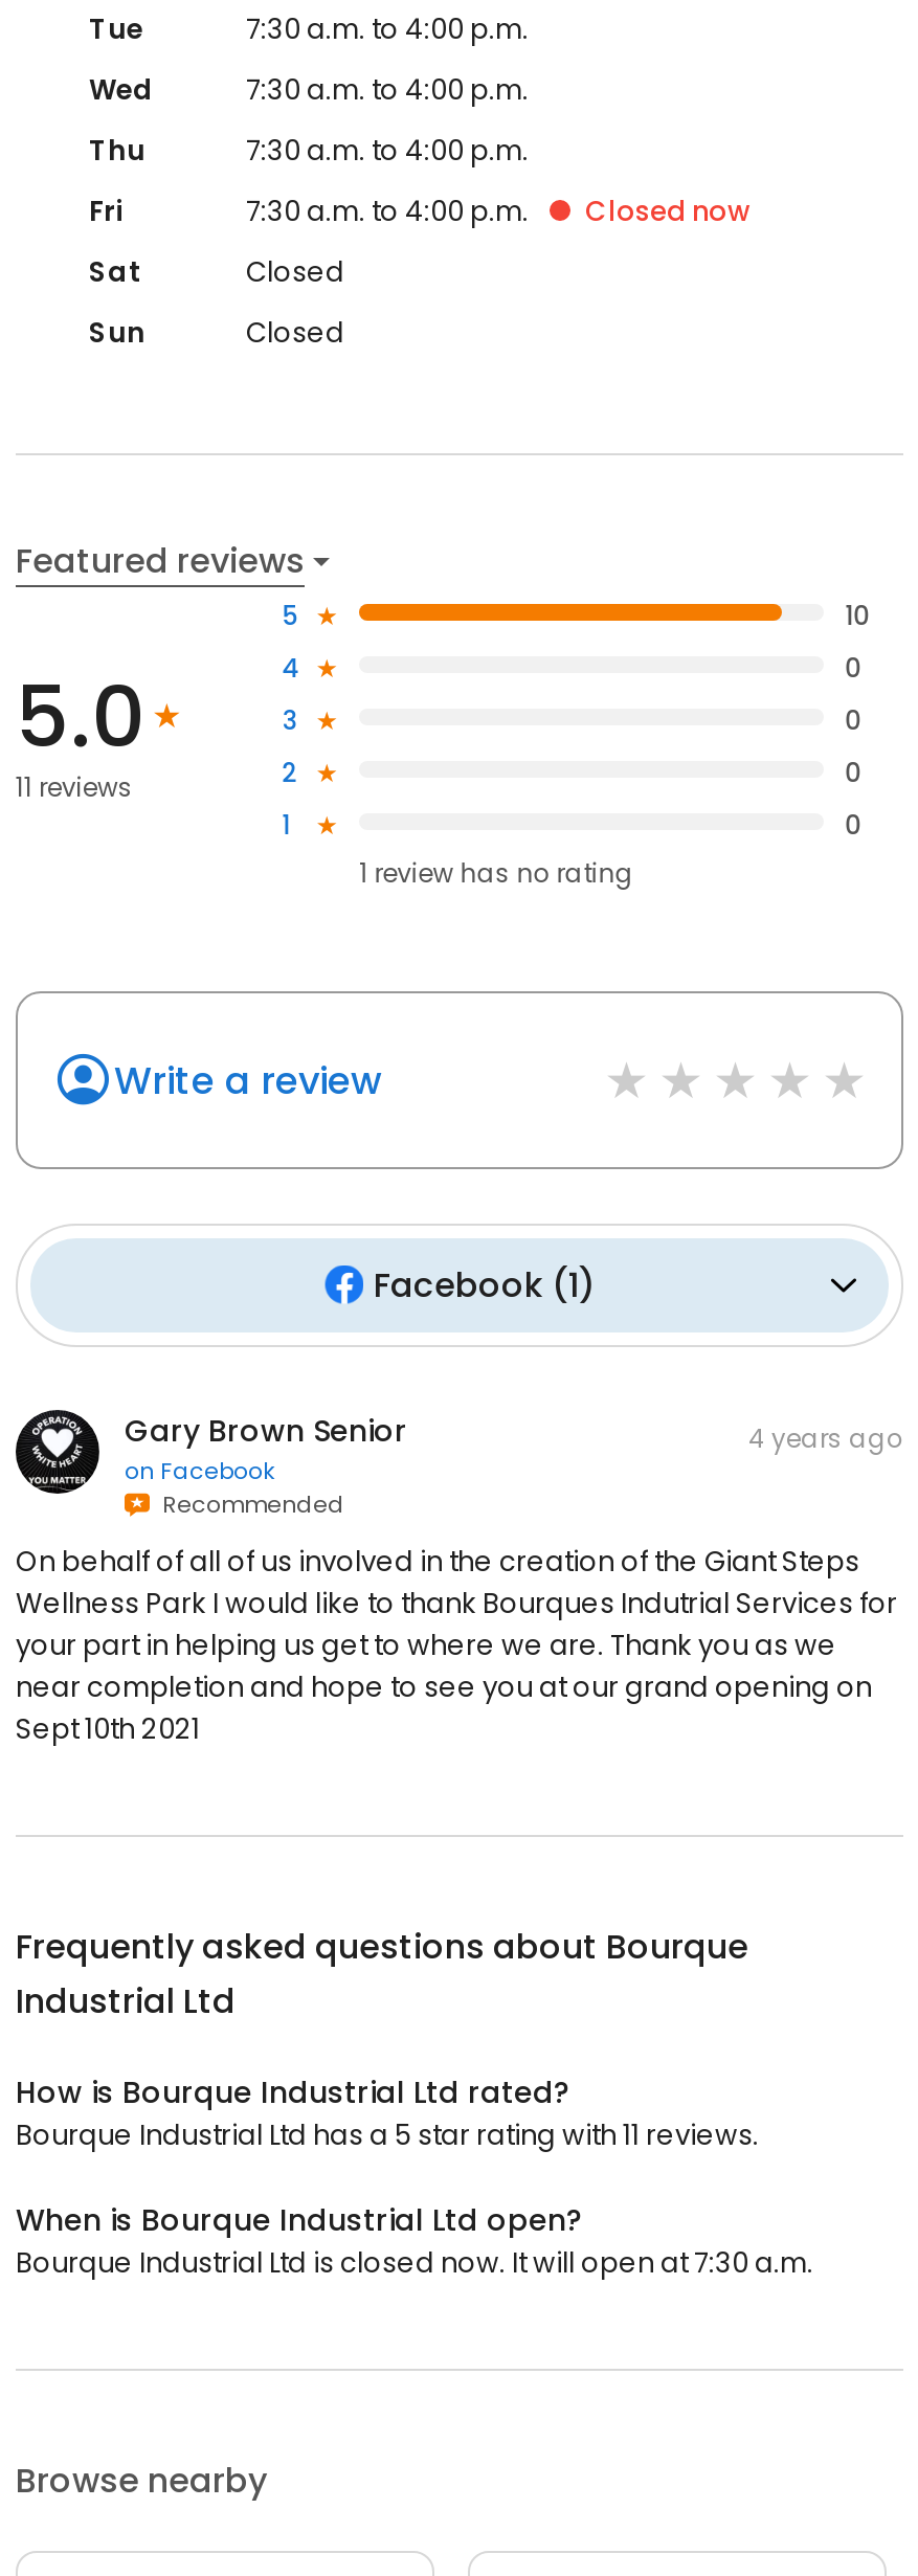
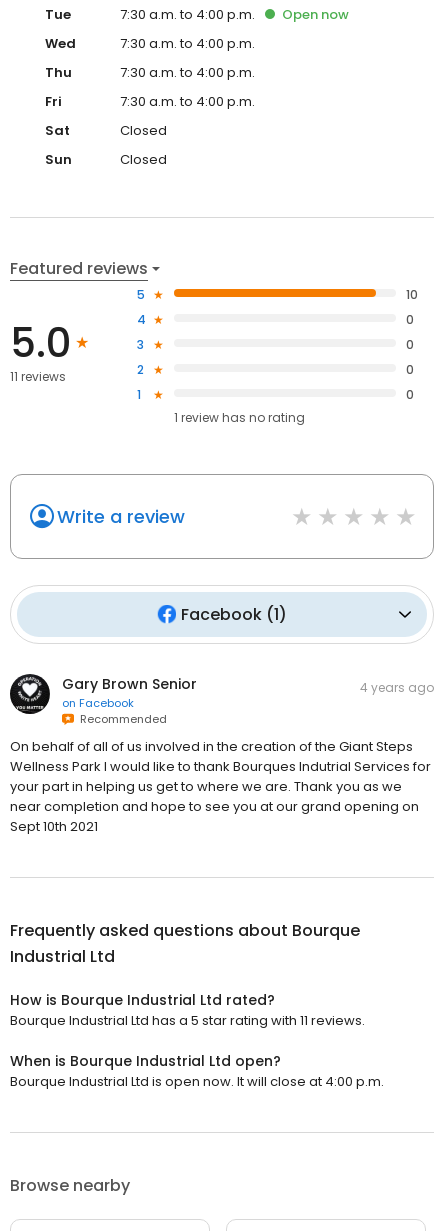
+ Open now

- Closed now

- Bourque Industrial Ltd is closed now. It will open at 7:30 a.m.
+ Bourque Industrial Ltd is open now. It will close at 4:00 p.m.
